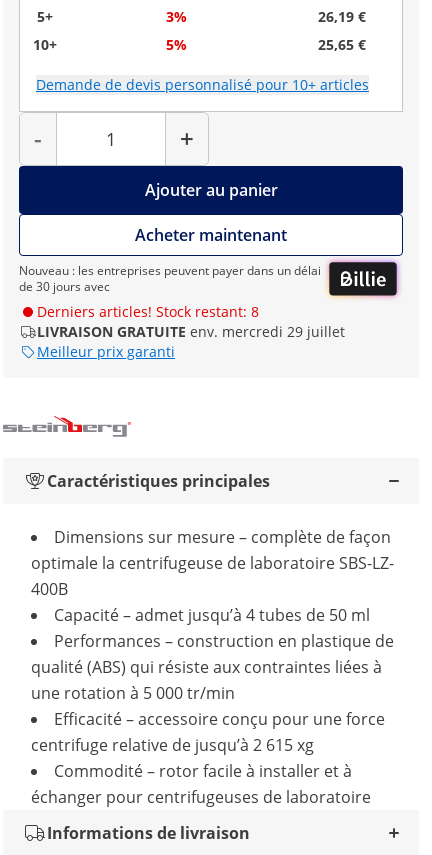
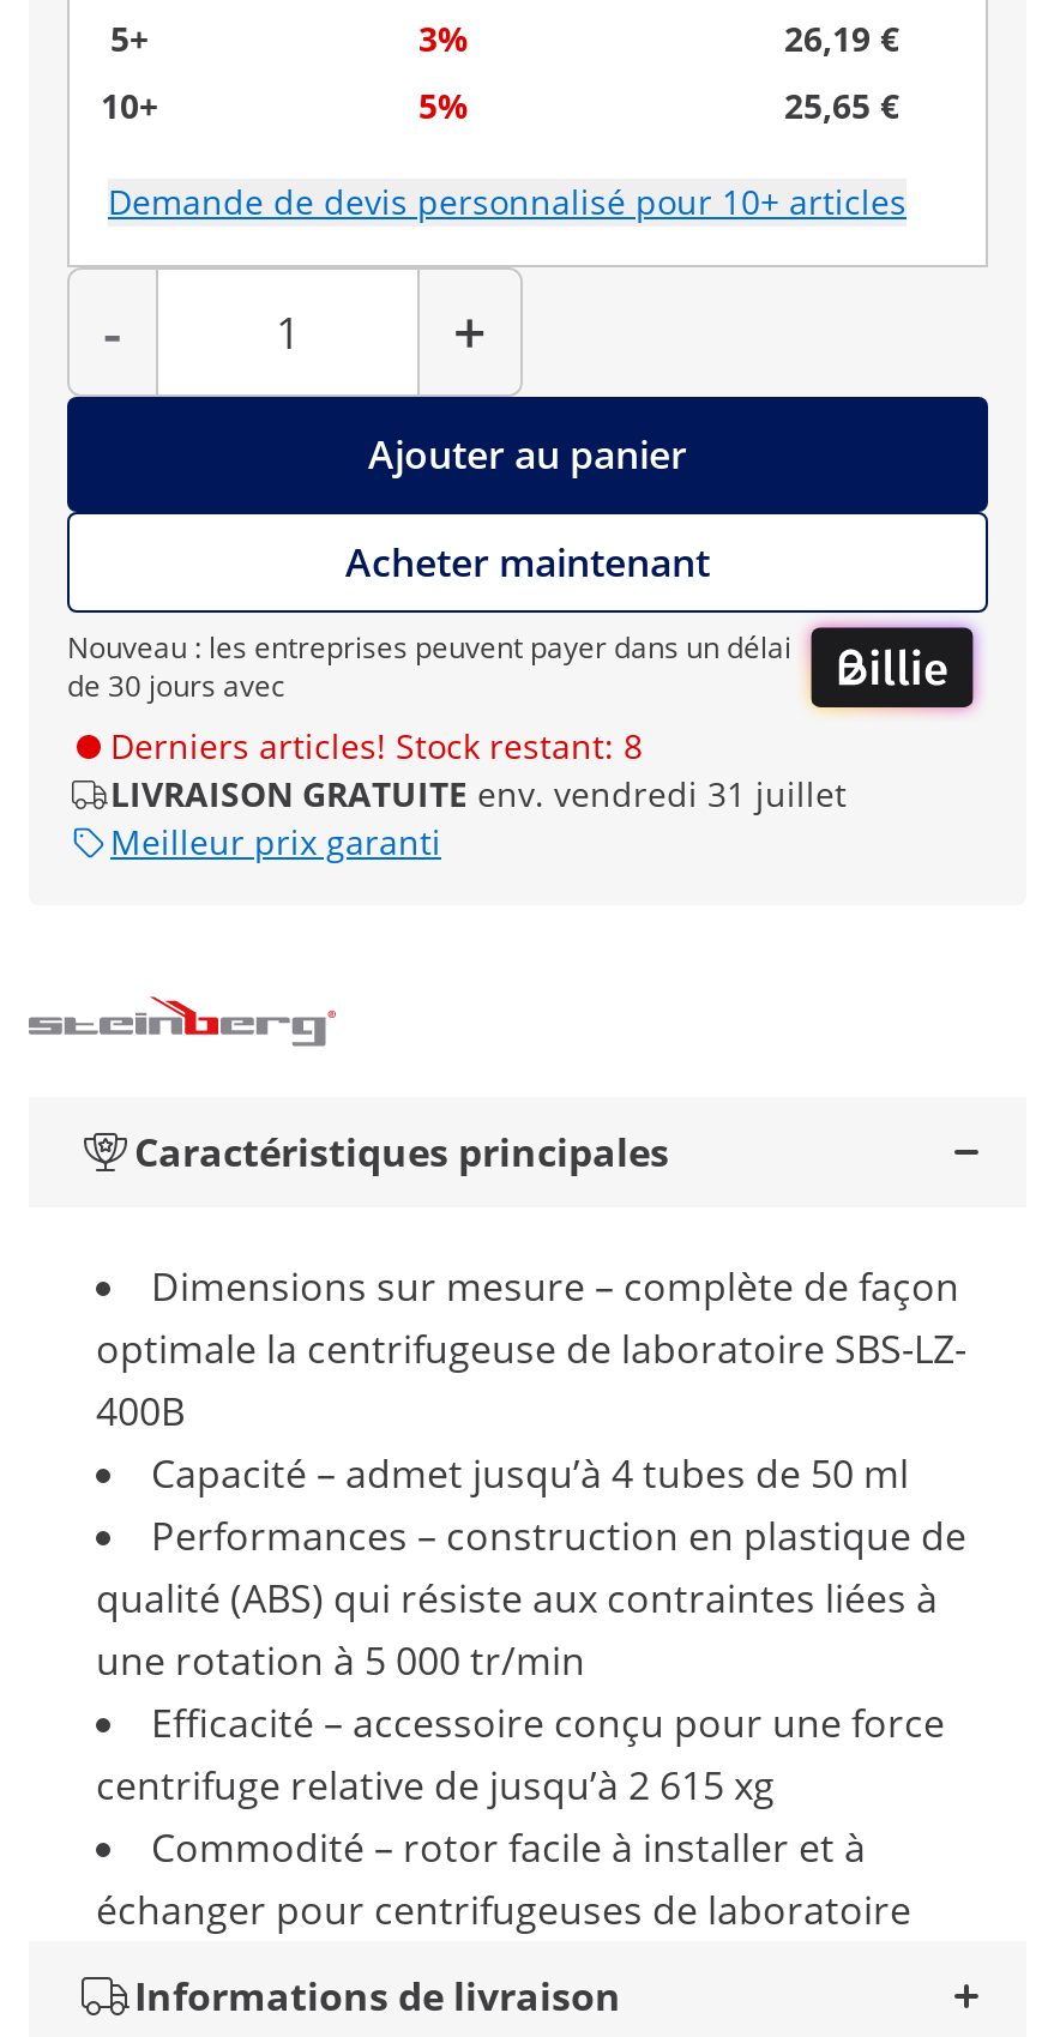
- LIVRAISON GRATUITE env. mercredi 29 juillet
+ LIVRAISON GRATUITE env. vendredi 31 juillet
